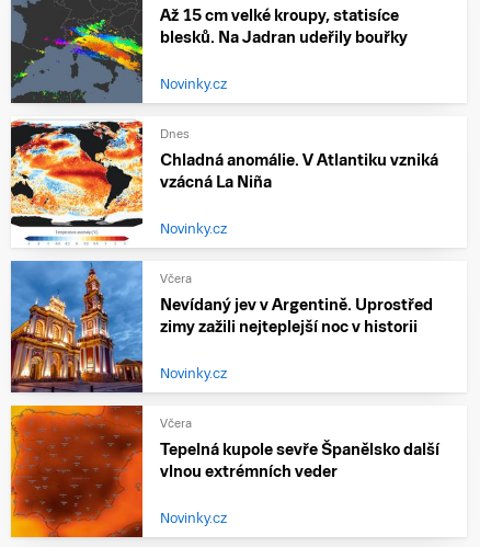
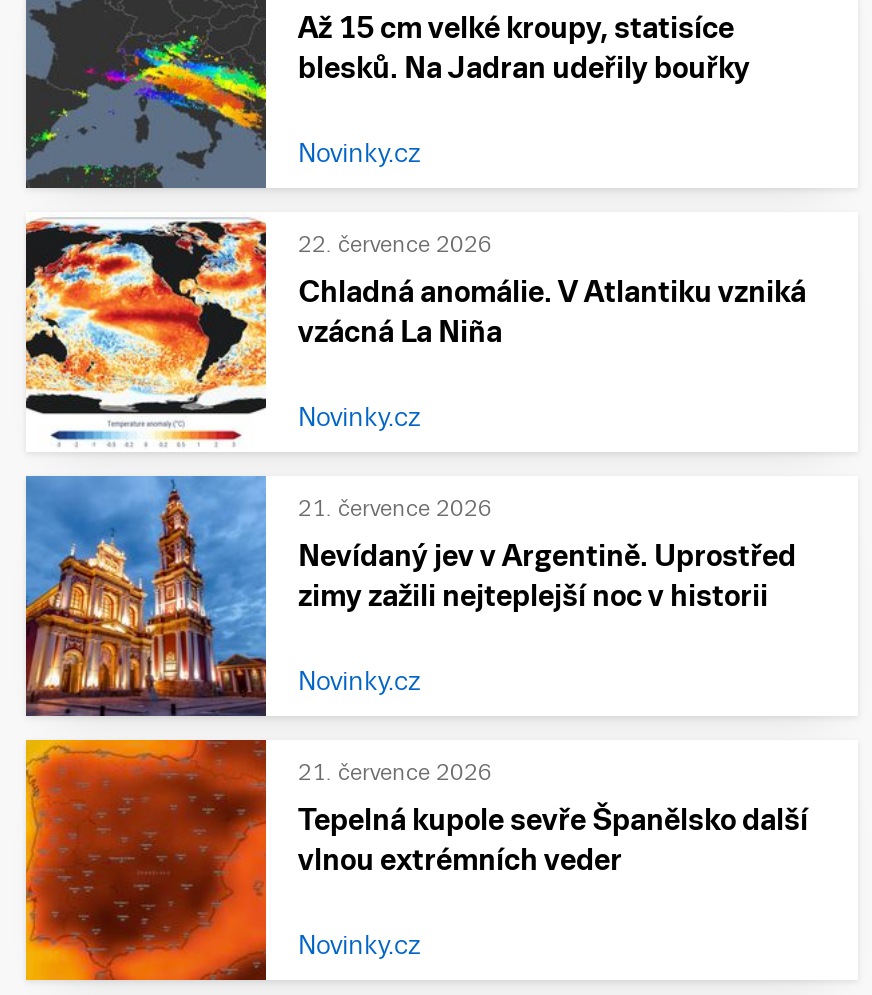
- Dnes
+ 22. července 2026

- Včera
+ 21. července 2026

- Včera
+ 21. července 2026
